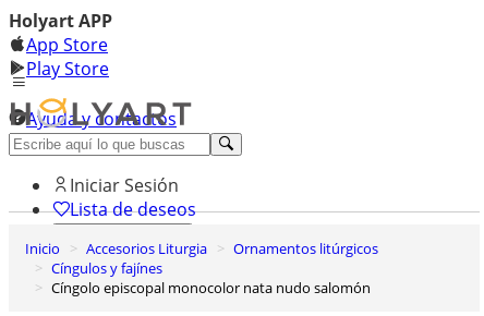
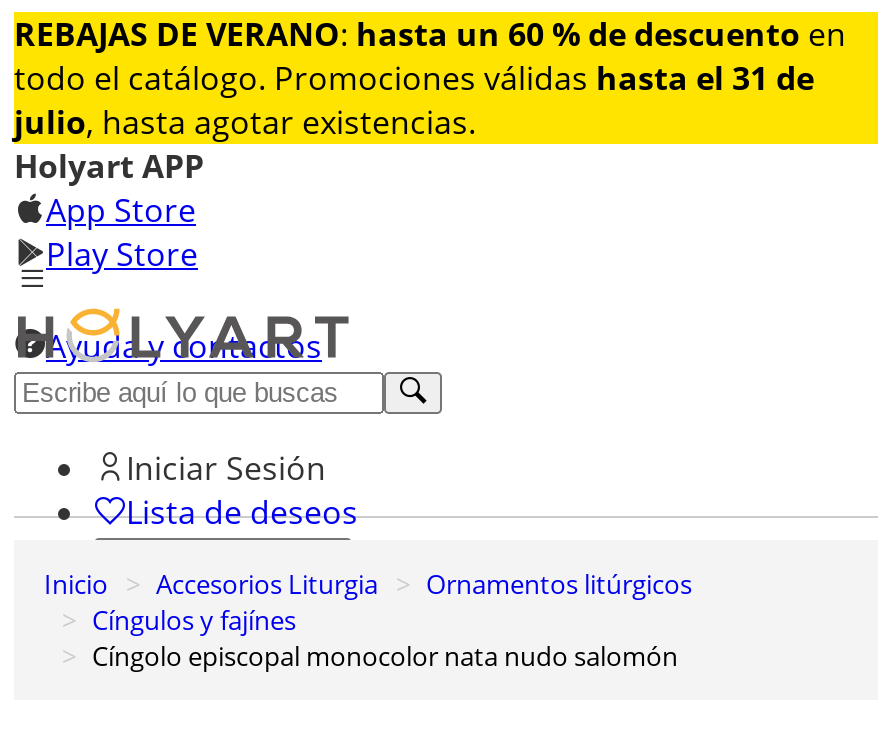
+ [image]
+ REBAJAS DE VERANO: hasta un 60 % de descuento en
+ todo el catálogo. Promociones válidas hasta el 31 de
+ julio, hasta agotar existencias.
